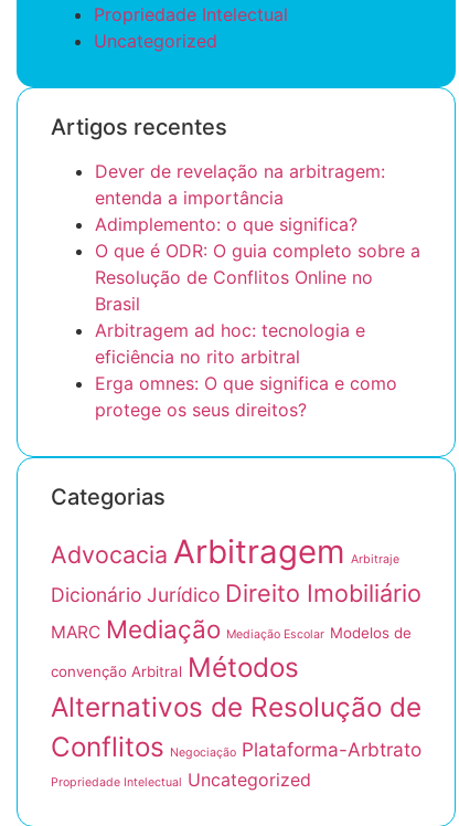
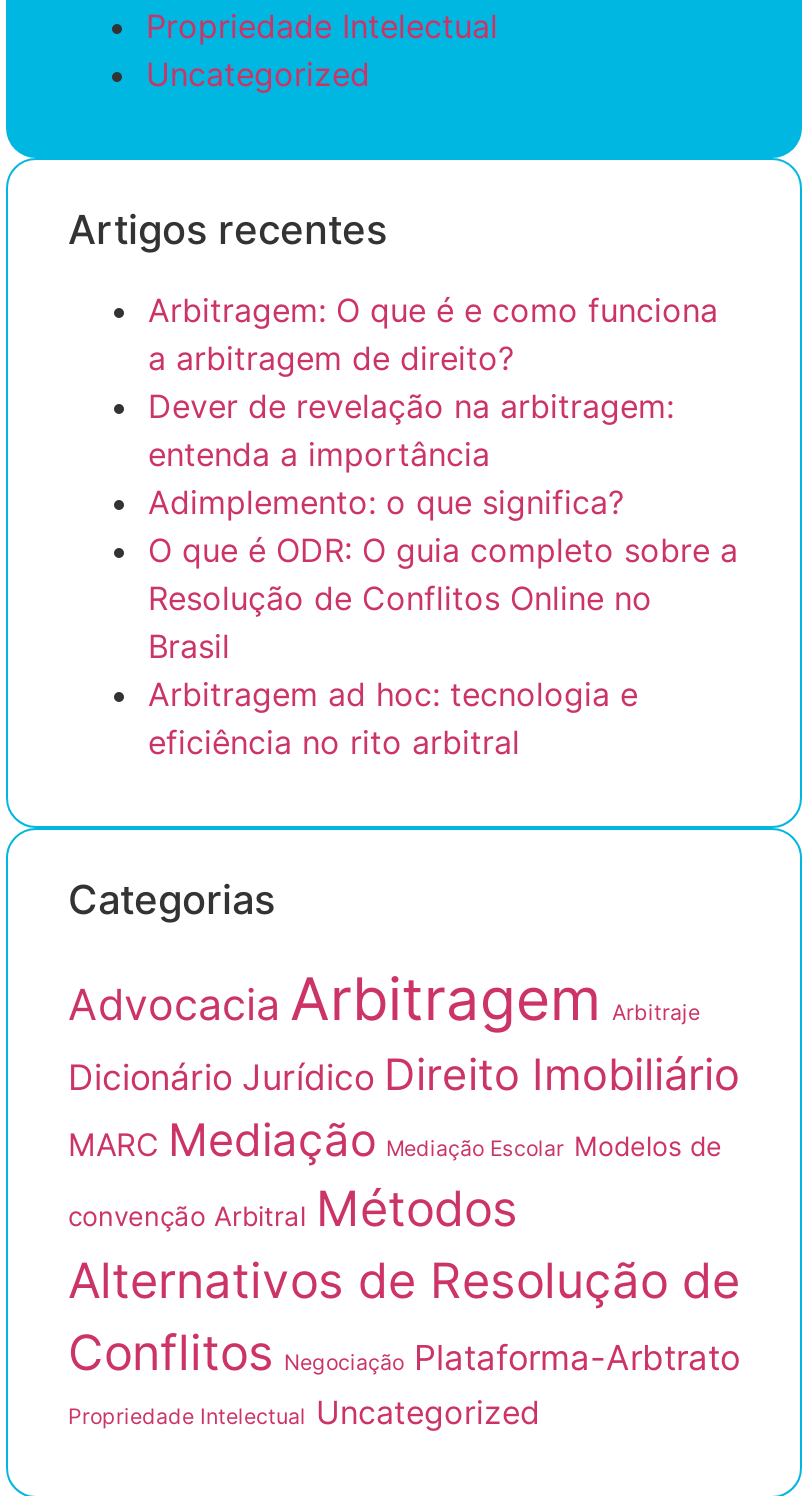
+ Arbitragem: O que é e como funciona
+ a arbitragem de direito?

moved down: Dever de revelação na arbitragem: | entenda a importância | Adimplemento: o que significa? | O que é ODR: O guia completo sobre a | Resolução de Conflitos Online no | Brasil | Arbitragem ad hoc: tecnologia e | eficiência no rito arbitral

- Erga omnes: O que significa e como
- protege os seus direitos?
